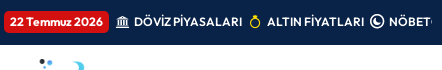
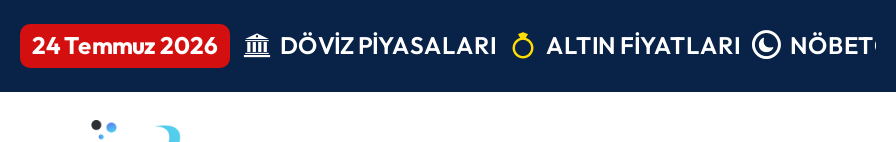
- 22 Temmuz 2026
+ 24 Temmuz 2026
